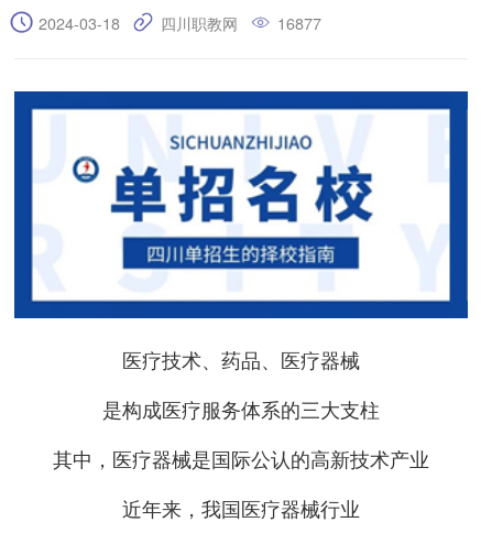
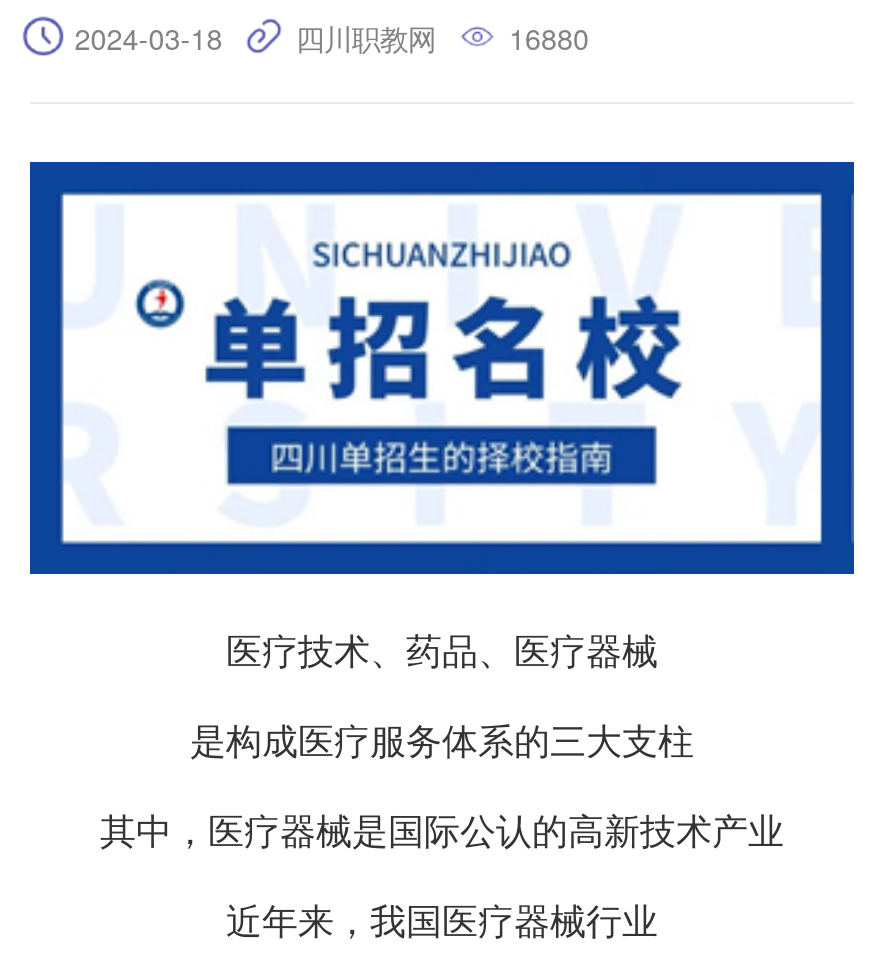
- 2024-03-18 四川职教网 16877
+ 2024-03-18 四川职教网 16880
